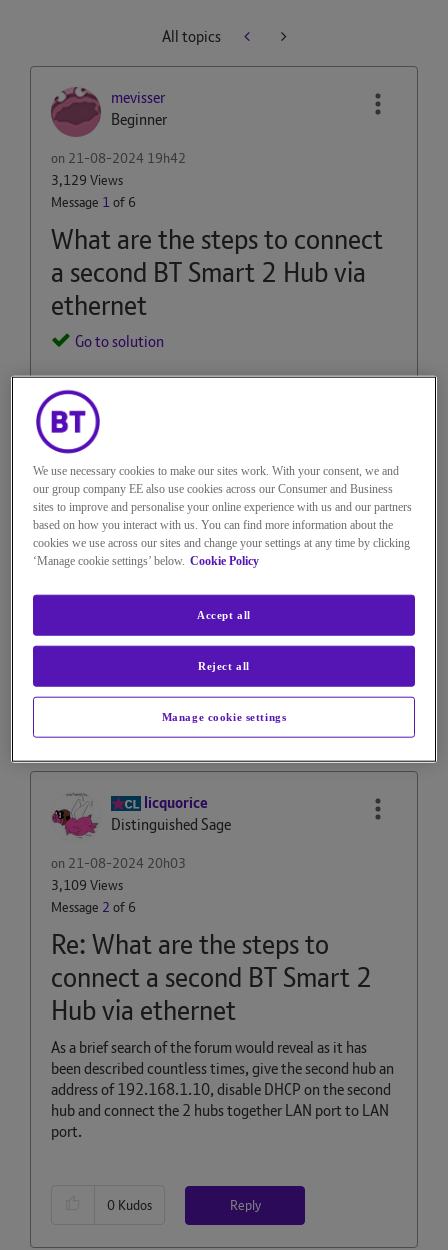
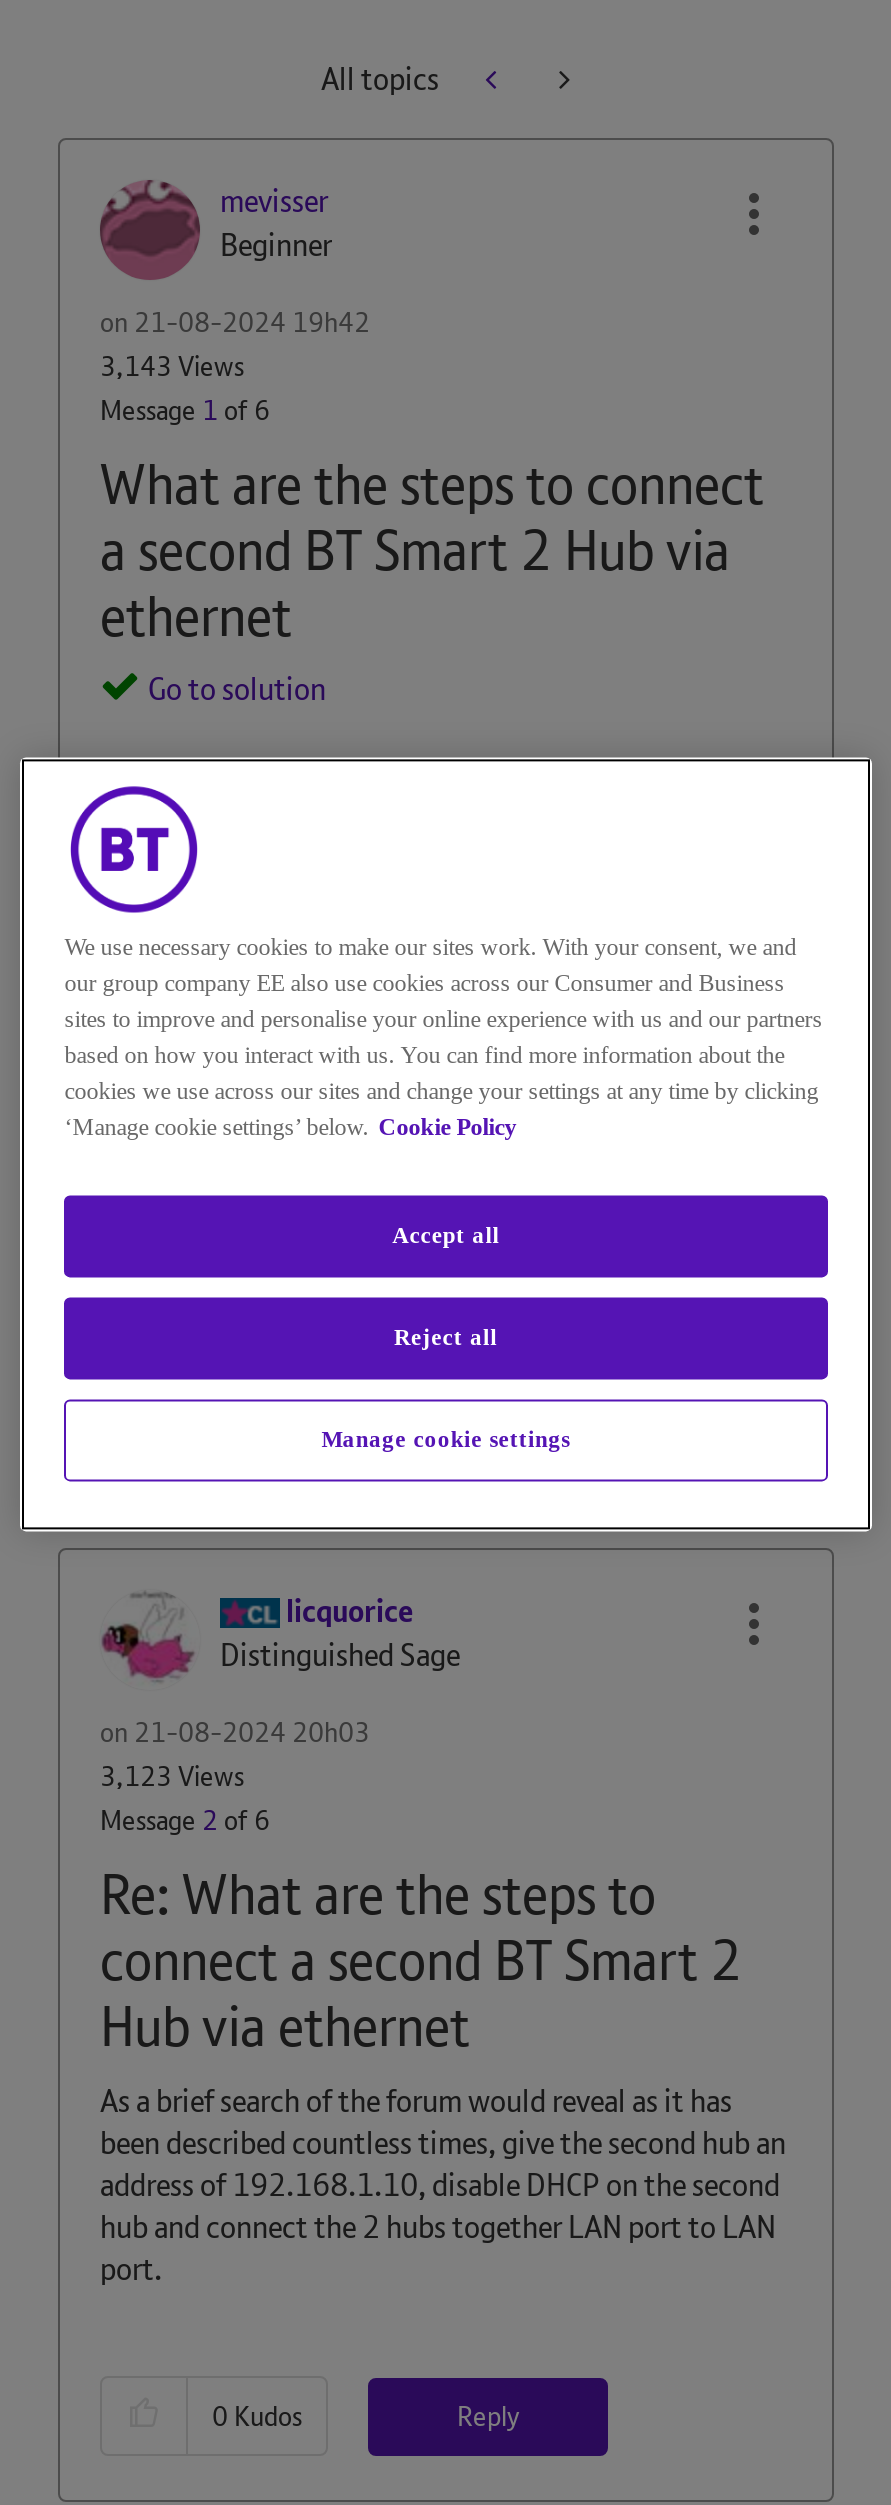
- 3,129 Views
+ 3,143 Views

- 3,109 Views
+ 3,123 Views
